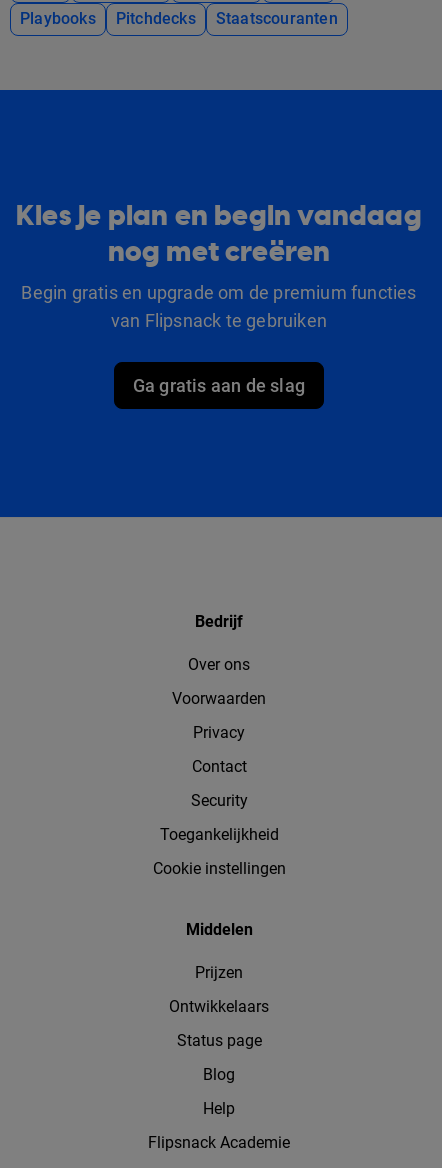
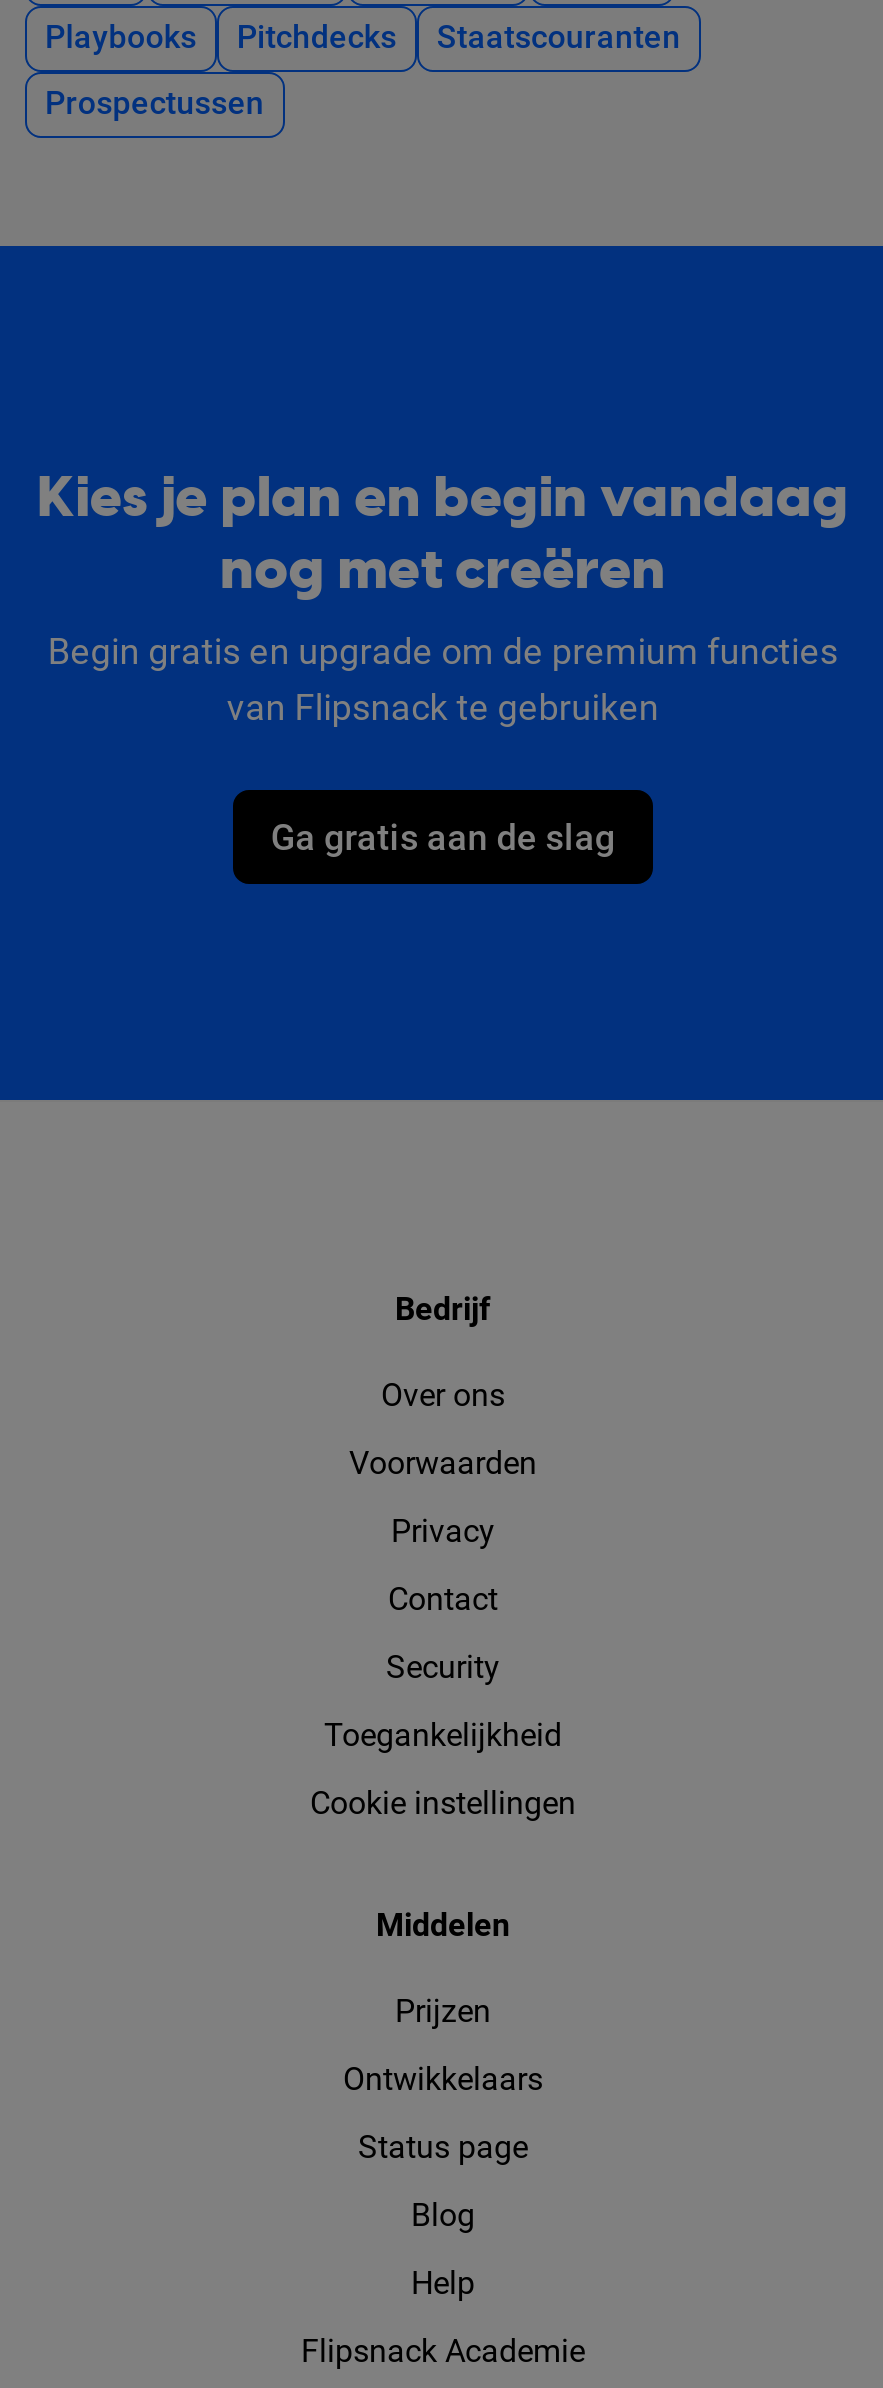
+ Prospectussen
